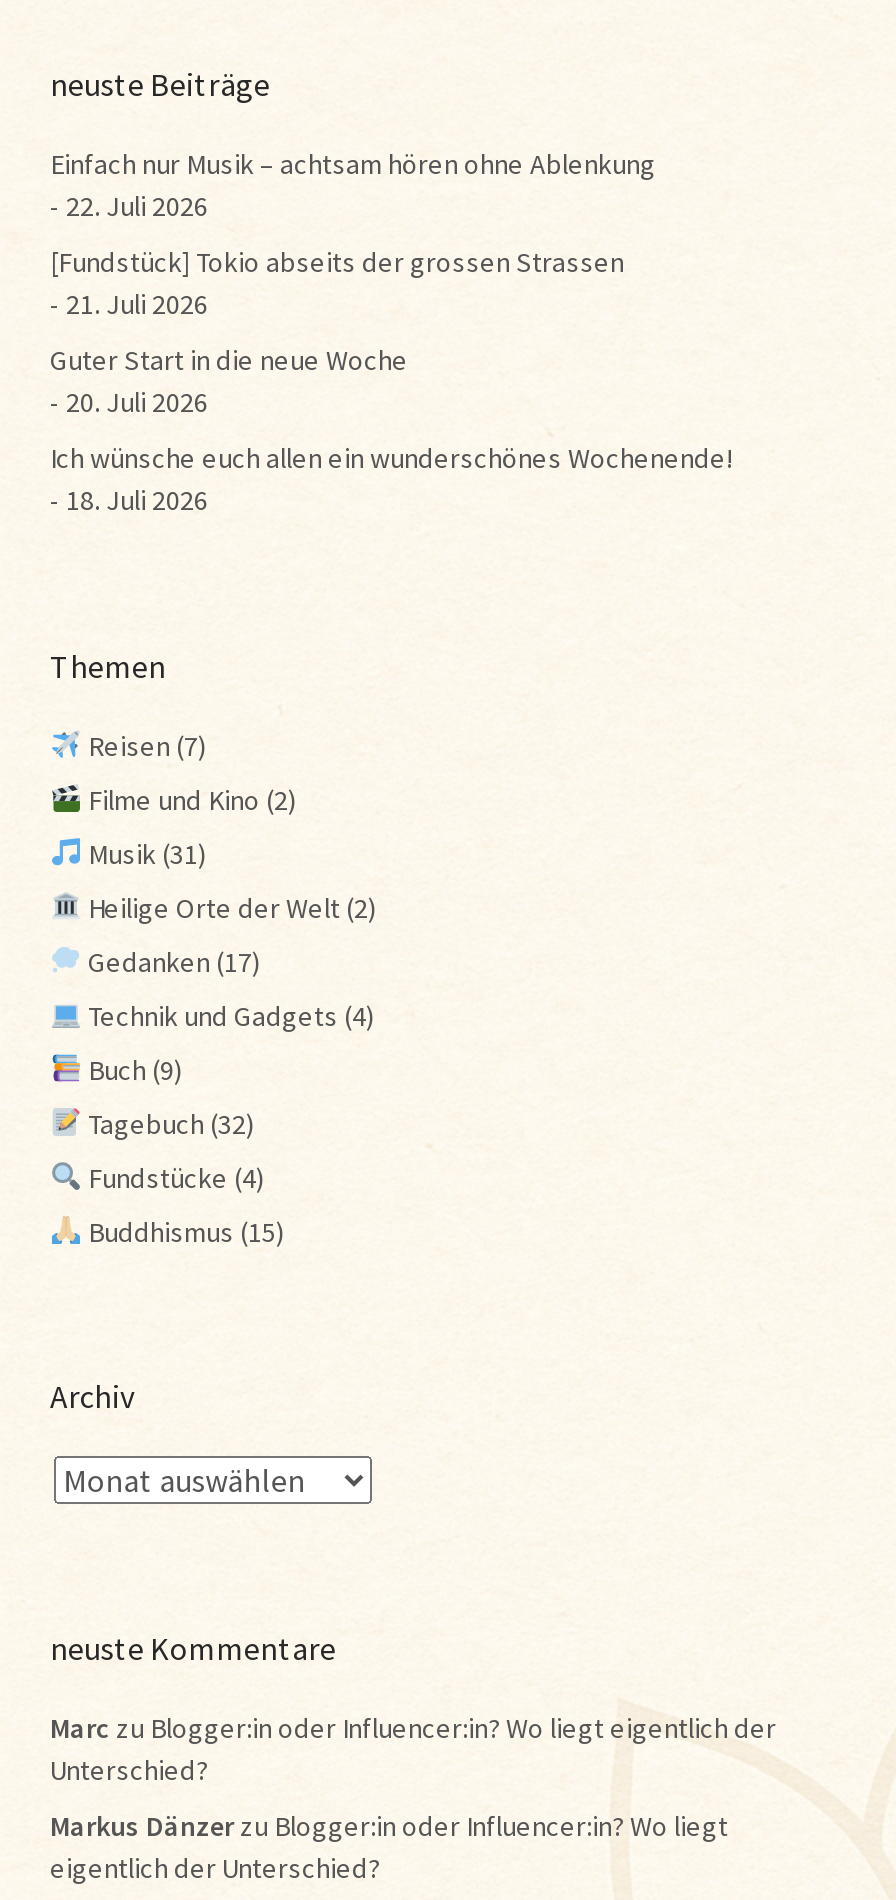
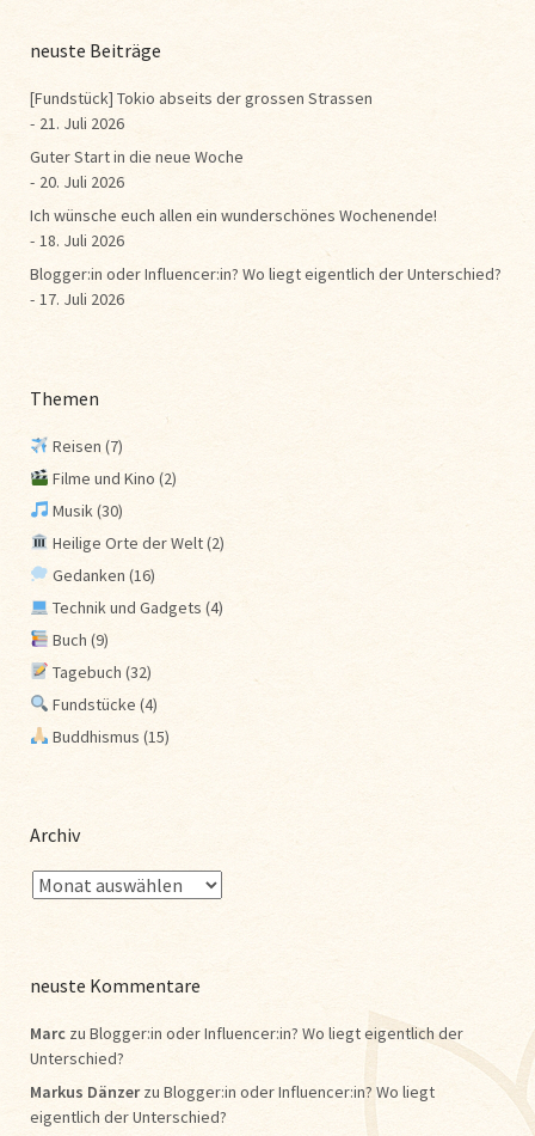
- Einfach nur Musik – achtsam hören ohne Ablenkung
- 22. Juli 2026

moved up: [Fundstück] Tokio abseits der grossen Strassen | 21. Juli 2026 | Guter Start in die neue Woche | 20. Juli 2026 | Ich wünsche euch allen ein wunderschönes Wochenende! | 18. Juli 2026

+ Blogger:in oder Influencer:in? Wo liegt eigentlich der Unterschied?
+ 17. Juli 2026

- Musik (31)
+ Musik (30)

- Gedanken (17)
+ Gedanken (16)
